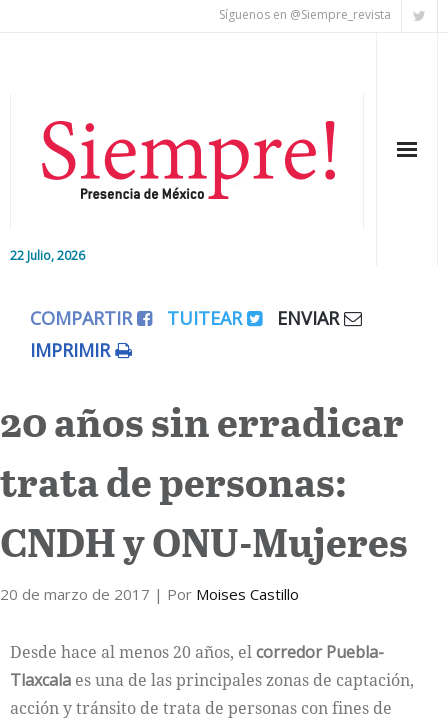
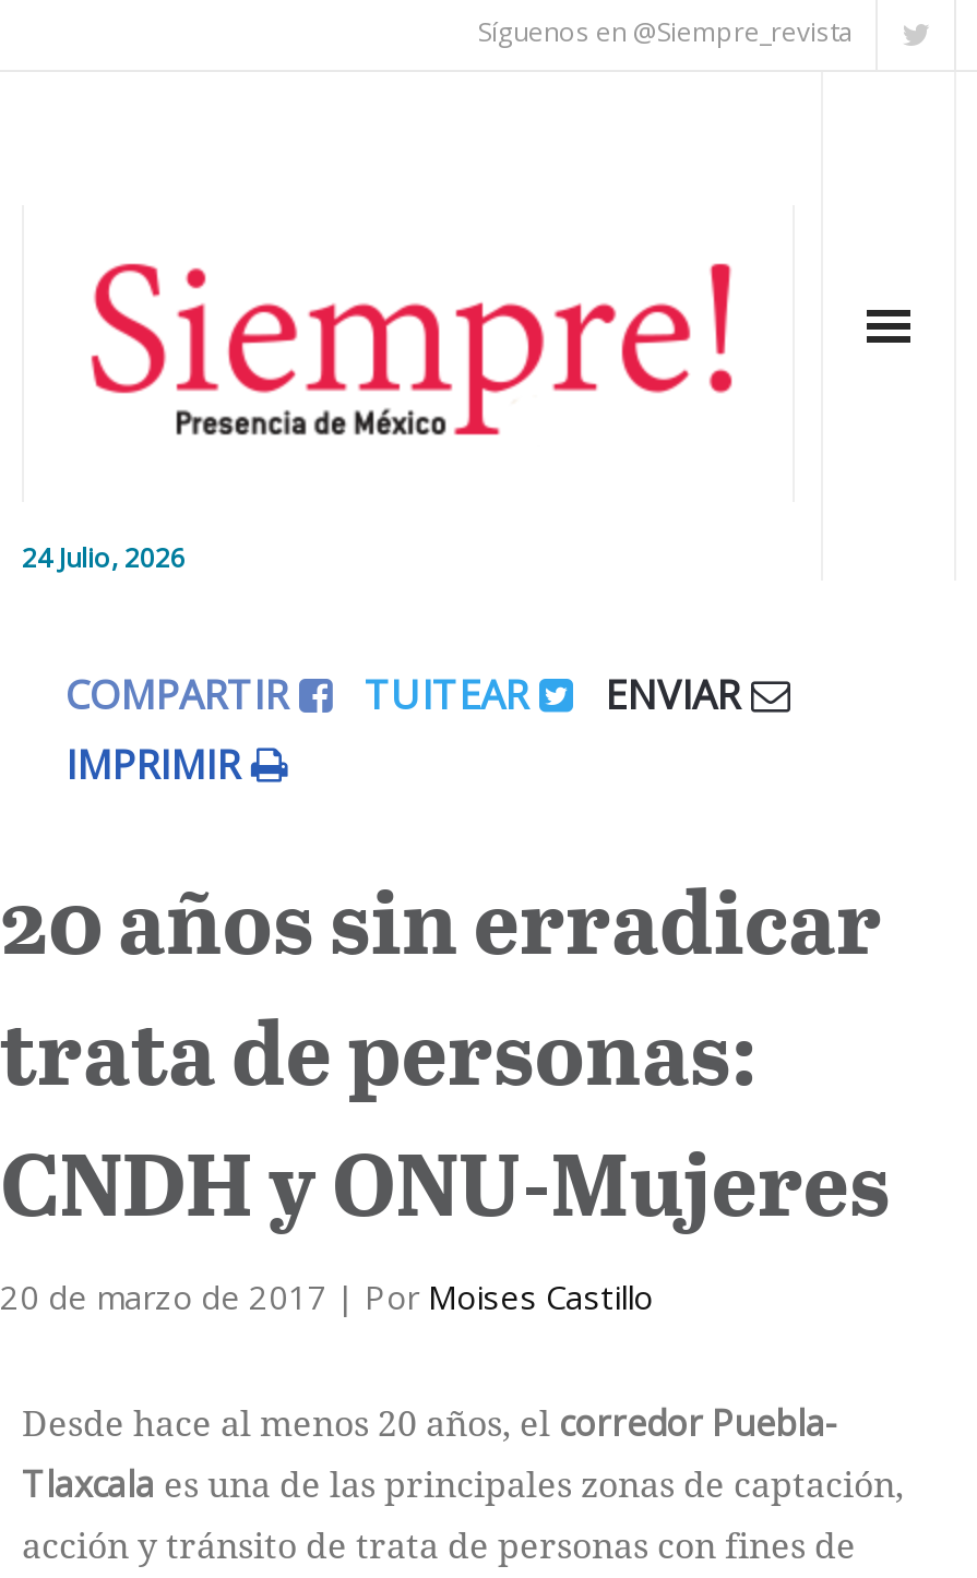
- 22 Julio, 2026
+ 24 Julio, 2026
